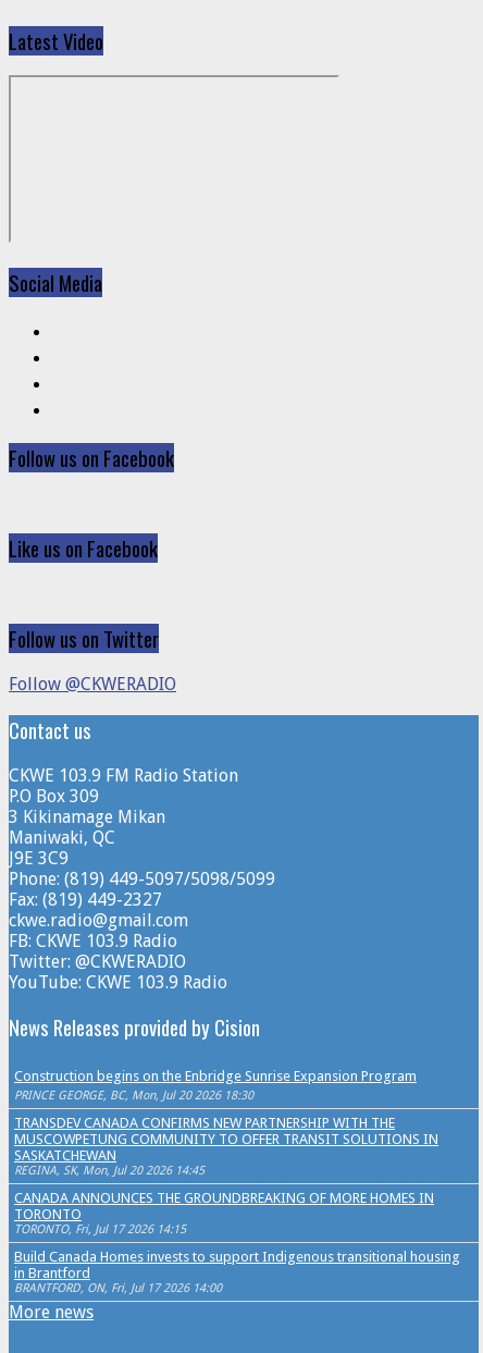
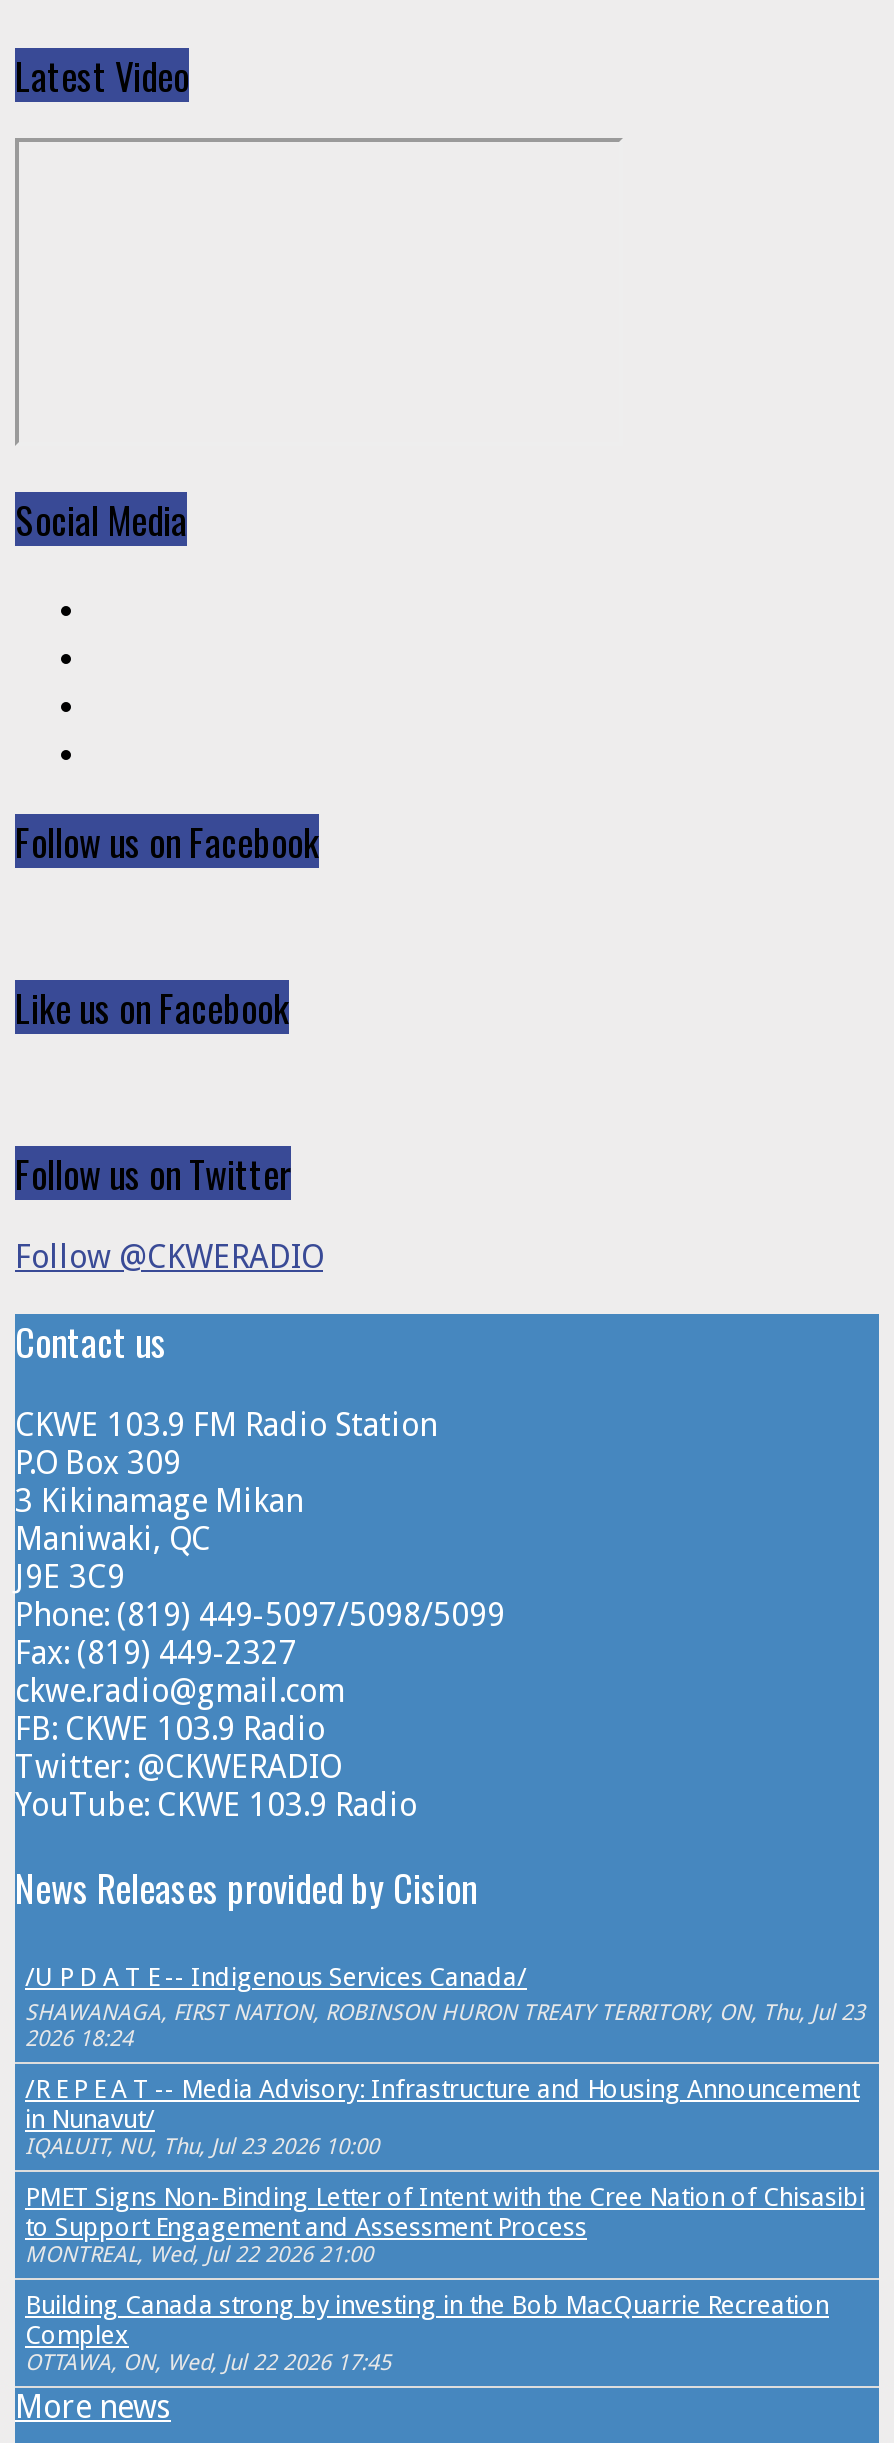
- Construction begins on the Enbridge Sunrise Expansion Program
- PRINCE GEORGE, BC, Mon, Jul 20 2026 18:30
+ /U P D A T E -- Indigenous Services Canada/
+ SHAWANAGA, FIRST NATION, ROBINSON HURON TREATY TERRITORY, ON, Thu, Jul 23
+ 2026 18:24

- TRANSDEV CANADA CONFIRMS NEW PARTNERSHIP WITH THE
- MUSCOWPETUNG COMMUNITY TO OFFER TRANSIT SOLUTIONS IN
- SASKATCHEWAN
- REGINA, SK, Mon, Jul 20 2026 14:45
+ /R E P E A T -- Media Advisory: Infrastructure and Housing Announcement
+ in Nunavut/
+ IQALUIT, NU, Thu, Jul 23 2026 10:00

- CANADA ANNOUNCES THE GROUNDBREAKING OF MORE HOMES IN
- TORONTO
- TORONTO, Fri, Jul 17 2026 14:15
+ PMET Signs Non-Binding Letter of Intent with the Cree Nation of Chisasibi
+ to Support Engagement and Assessment Process
+ MONTREAL, Wed, Jul 22 2026 21:00

- Build Canada Homes invests to support Indigenous transitional housing
- in Brantford
- BRANTFORD, ON, Fri, Jul 17 2026 14:00
+ Building Canada strong by investing in the Bob MacQuarrie Recreation
+ Complex
+ OTTAWA, ON, Wed, Jul 22 2026 17:45
